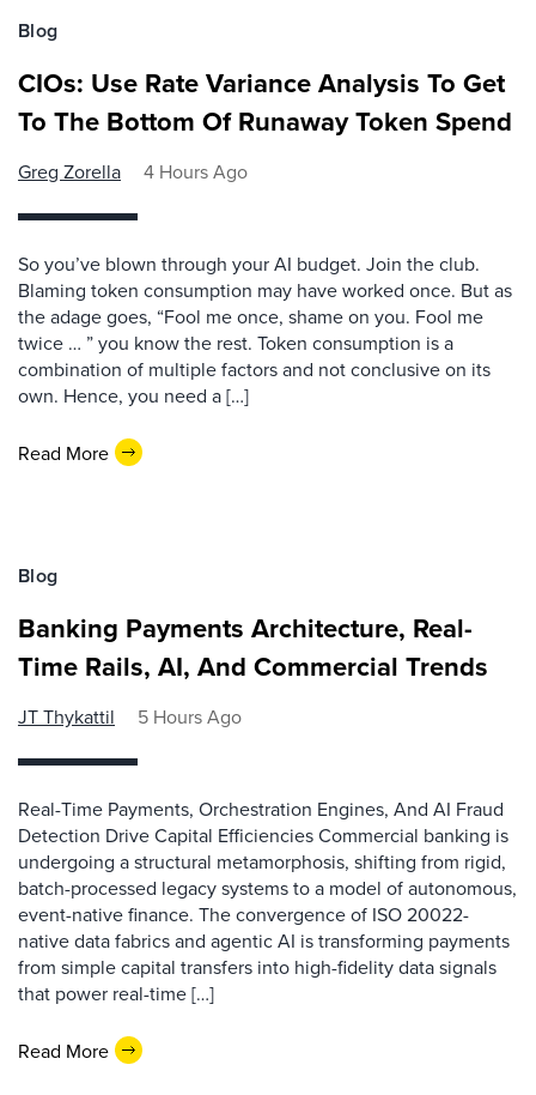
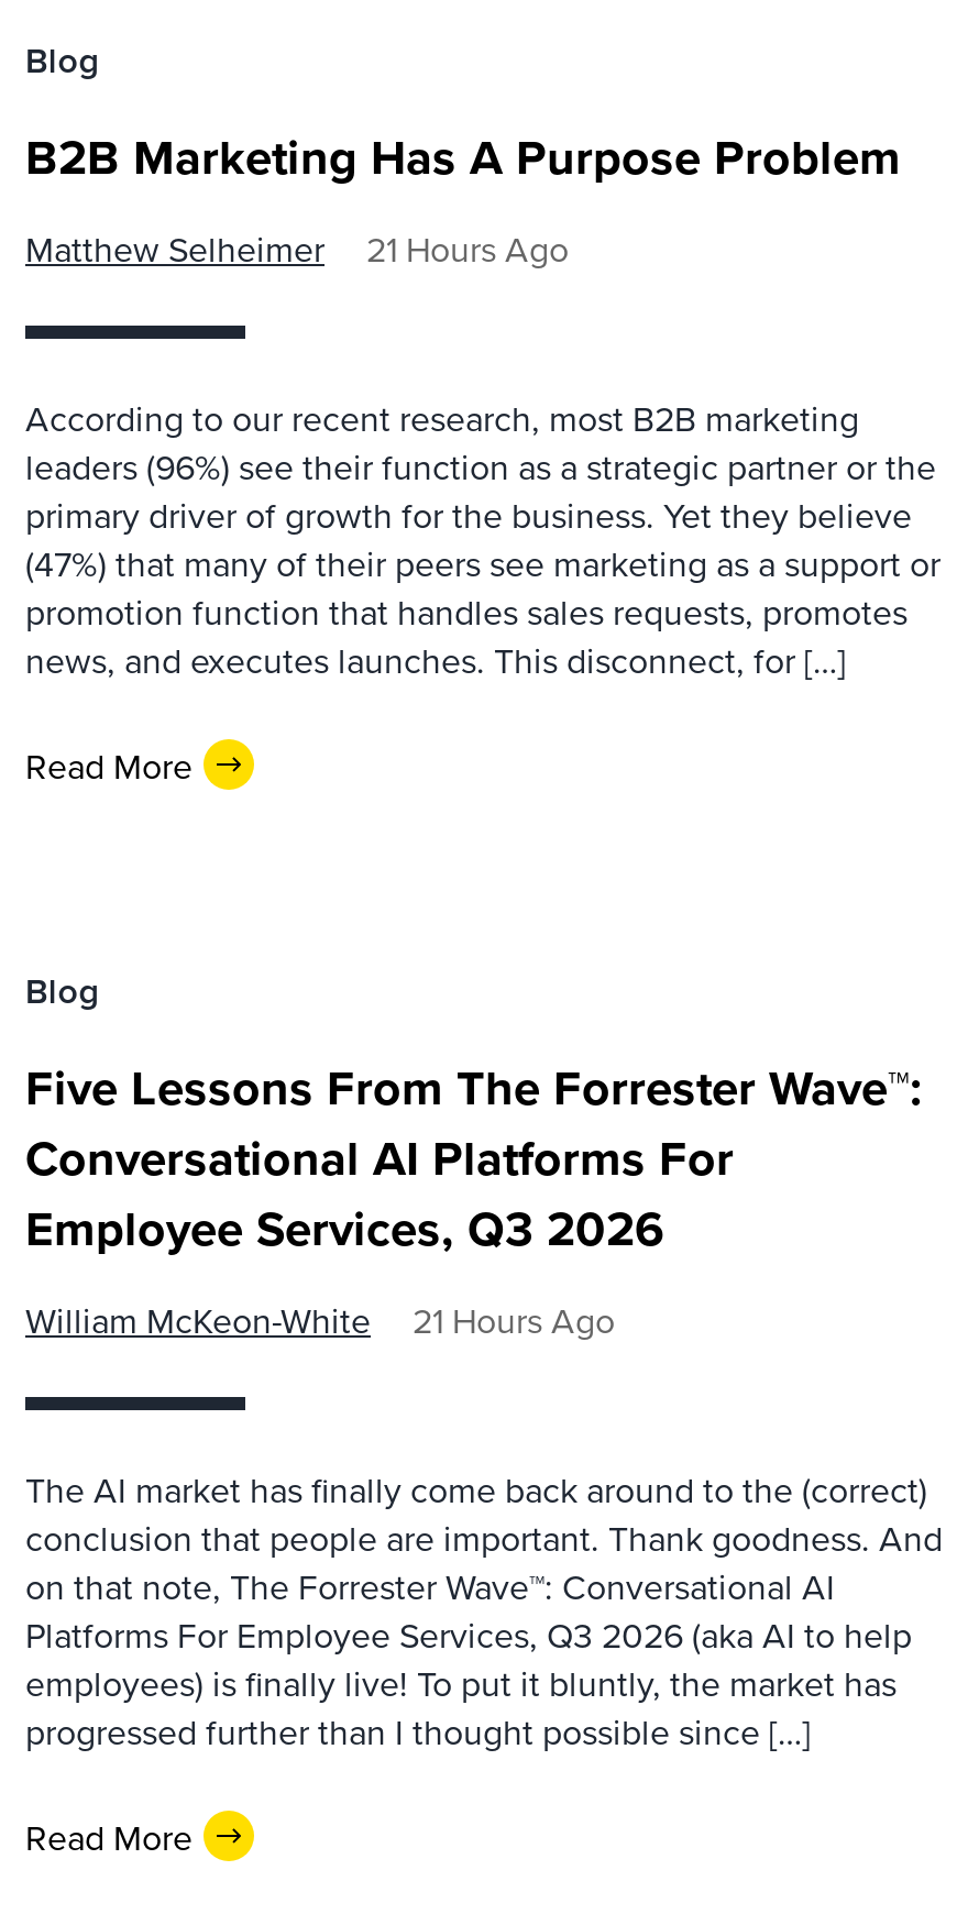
- CIOs: Use Rate Variance Analysis To Get
- To The Bottom Of Runaway Token Spend
+ B2B Marketing Has A Purpose Problem

- Greg Zorella
- 4 Hours Ago
+ Matthew Selheimer
+ 21 Hours Ago

- So you’ve blown through your AI budget. Join the club.
- Blaming token consumption may have worked once. But as
- the adage goes, “Fool me once, shame on you. Fool me
- twice … ” you know the rest. Token consumption is a
- combination of multiple factors and not conclusive on its
- own. Hence, you need a […]
+ According to our recent research, most B2B marketing
+ leaders (96%) see their function as a strategic partner or the
+ primary driver of growth for the business. Yet they believe
+ (47%) that many of their peers see marketing as a support or
+ promotion function that handles sales requests, promotes
+ news, and executes launches. This disconnect, for […]

- Banking Payments Architecture, Real-
- Time Rails, AI, And Commercial Trends
+ Five Lessons From The Forrester Wave™:
+ Conversational AI Platforms For
+ Employee Services, Q3 2026

- JT Thykattil
- 5 Hours Ago
+ William McKeon-White
+ 21 Hours Ago

- Real-Time Payments, Orchestration Engines, And AI Fraud
- Detection Drive Capital Efficiencies Commercial banking is
- undergoing a structural metamorphosis, shifting from rigid,
- batch-processed legacy systems to a model of autonomous,
- event-native finance. The convergence of ISO 20022-
- native data fabrics and agentic AI is transforming payments
- from simple capital transfers into high-fidelity data signals
- that power real-time […]
+ The AI market has finally come back around to the (correct)
+ conclusion that people are important. Thank goodness. And
+ on that note, The Forrester Wave™: Conversational AI
+ Platforms For Employee Services, Q3 2026 (aka AI to help
+ employees) is finally live! To put it bluntly, the market has
+ progressed further than I thought possible since […]
